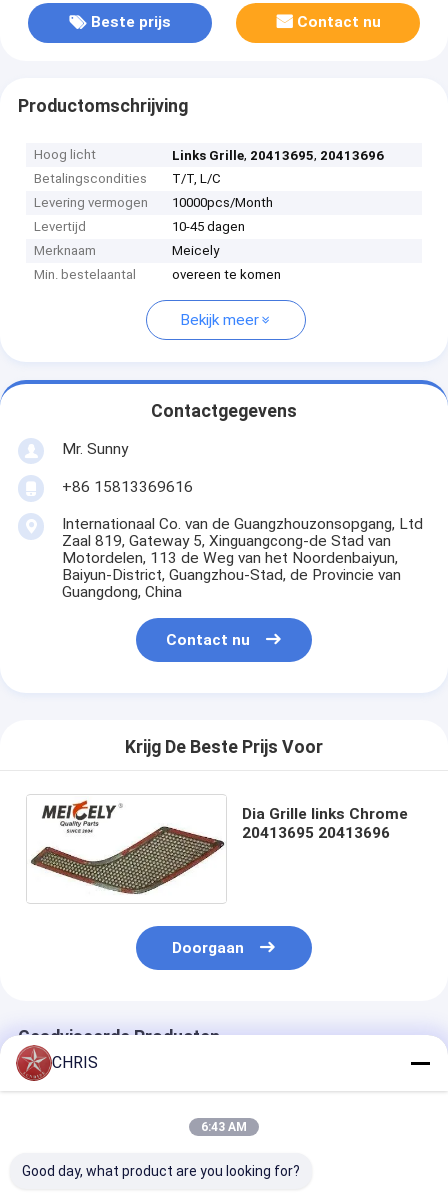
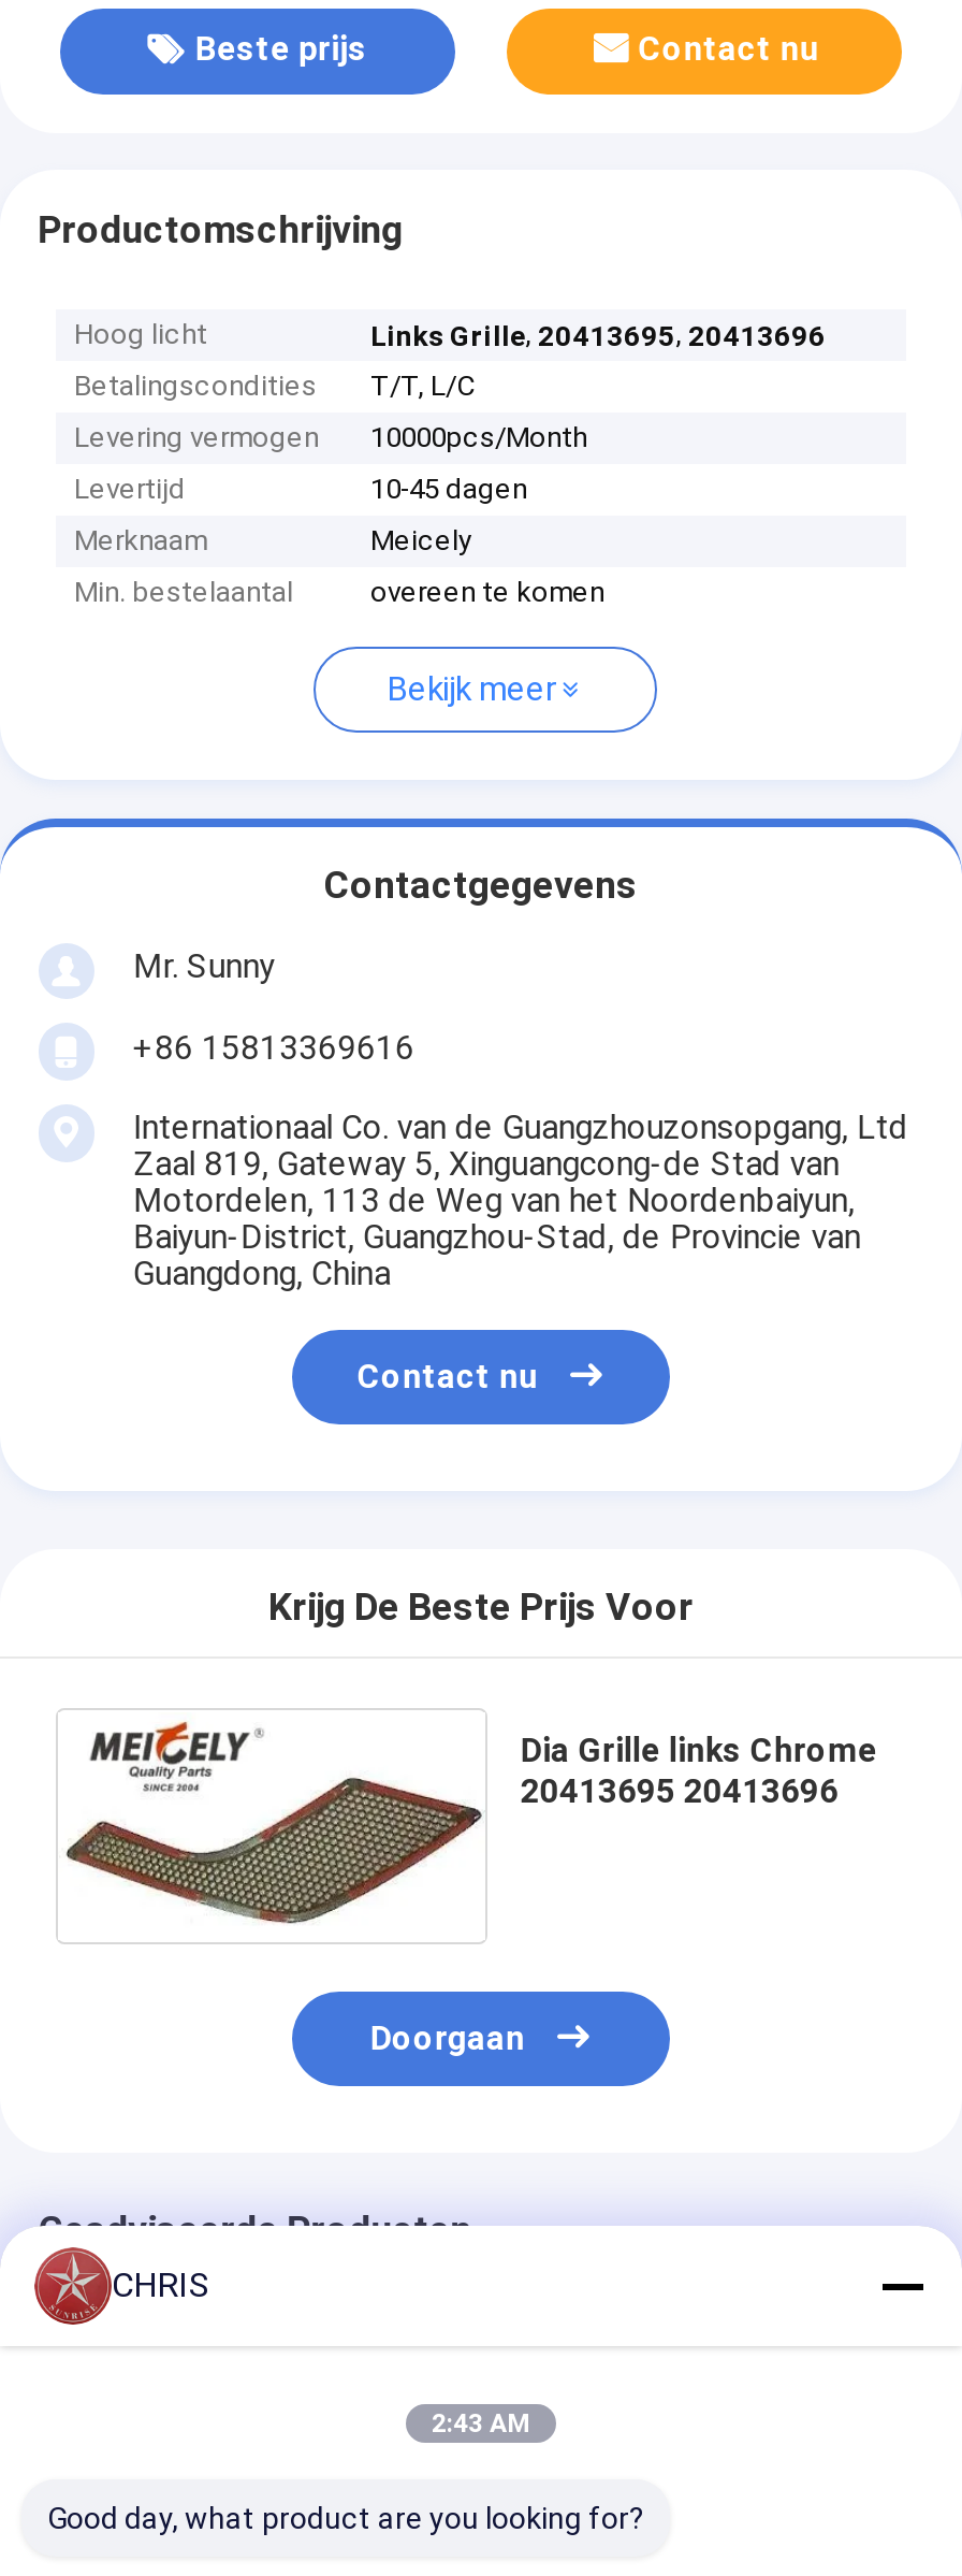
- 6:43 AM
+ 2:43 AM
